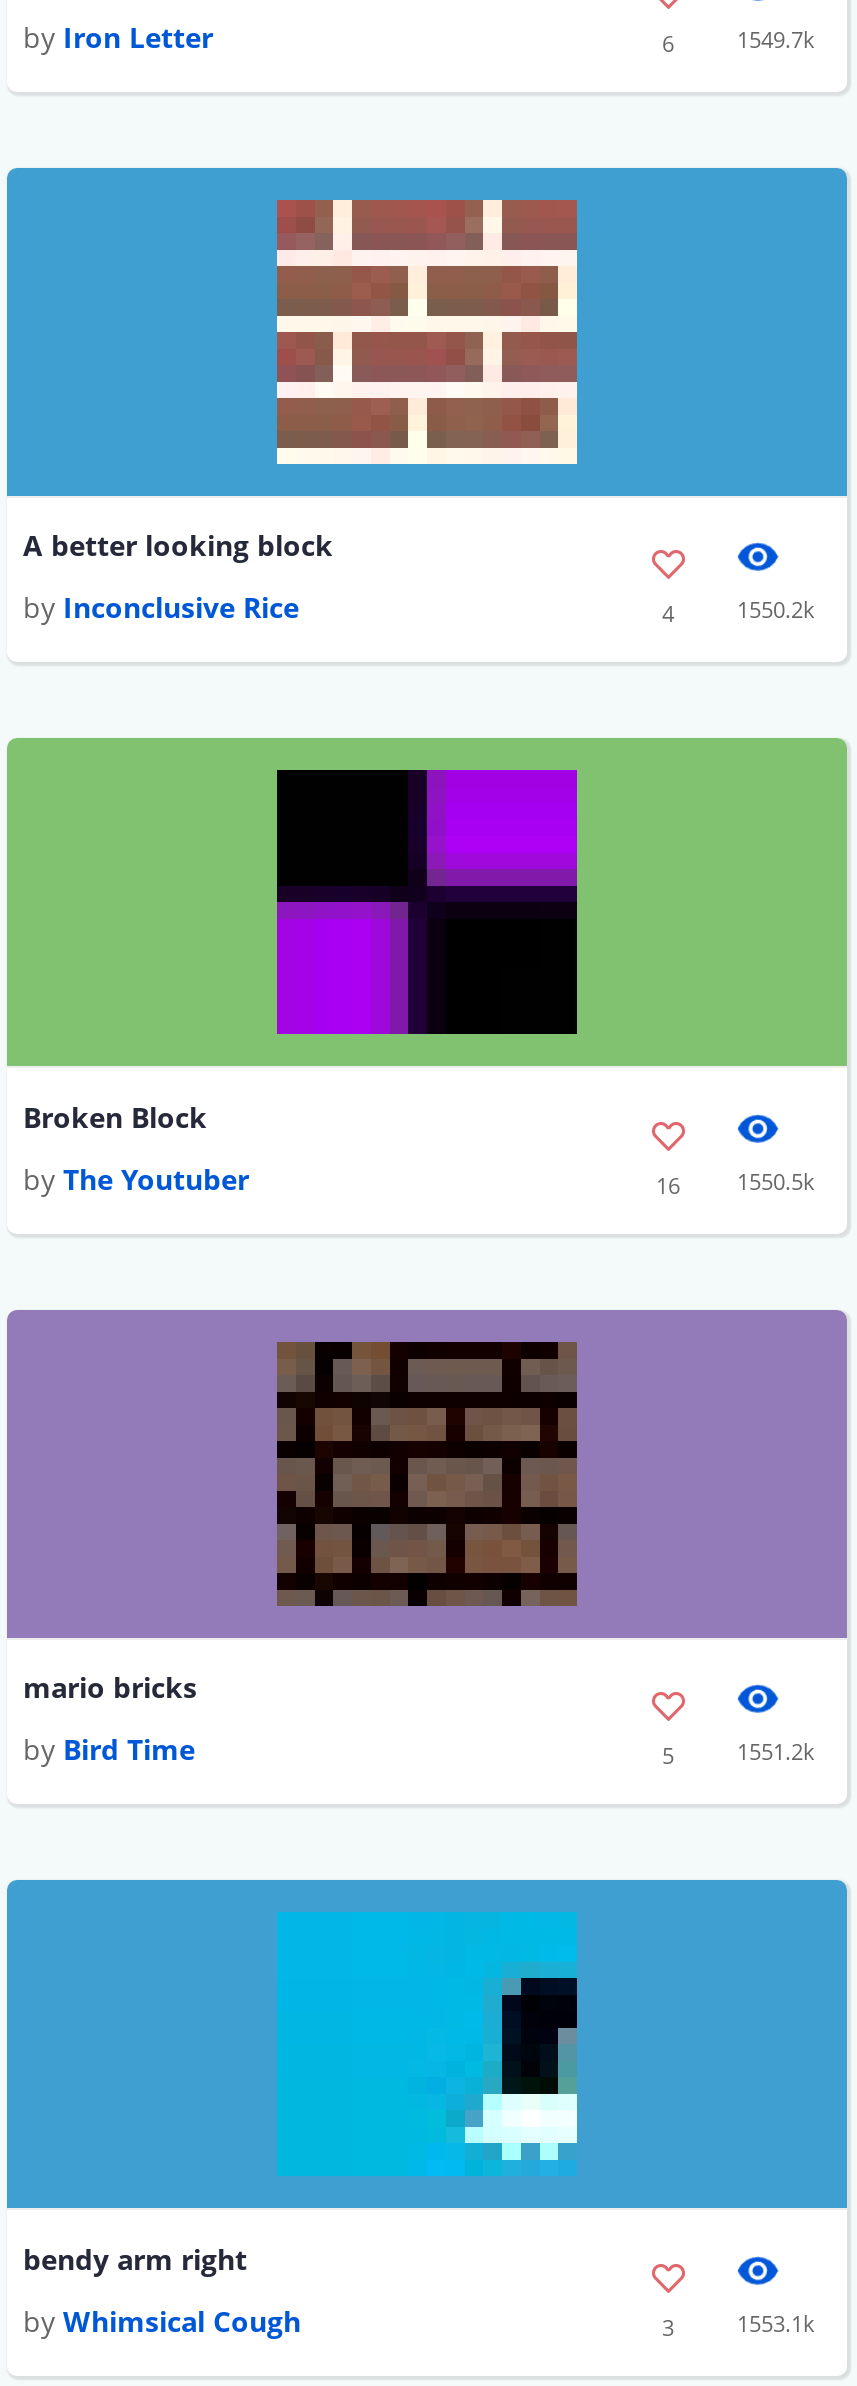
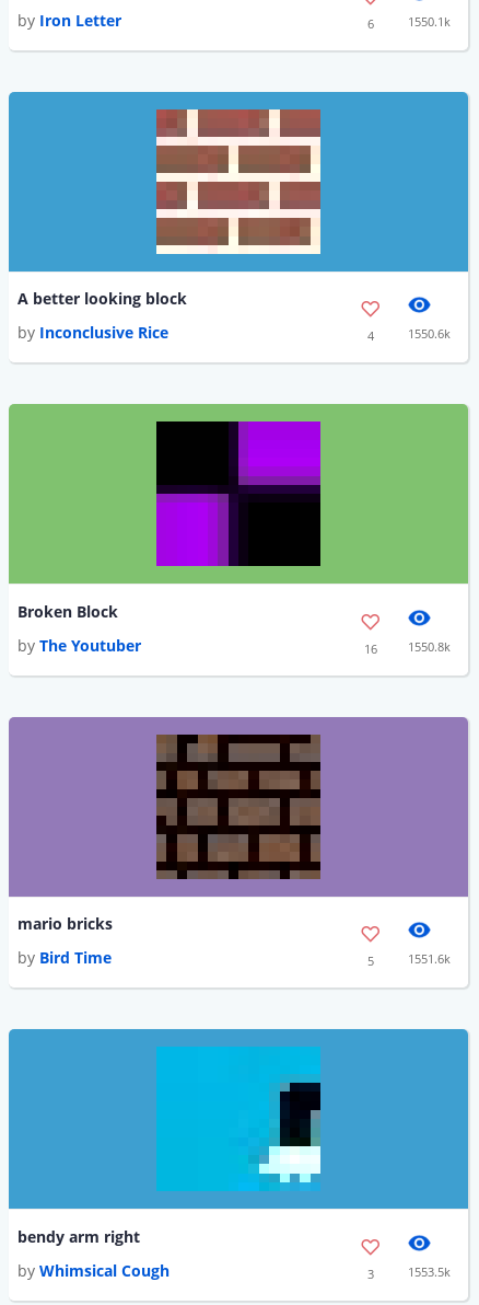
- 1549.7k
+ 1550.1k

- 1550.2k
+ 1550.6k

- 16 1550.5k
+ 16 1550.8k

- 1551.2k
+ 1551.6k

- 1553.1k
+ 1553.5k
